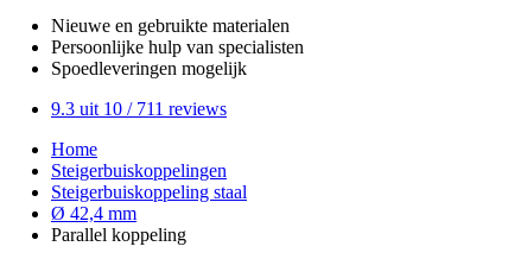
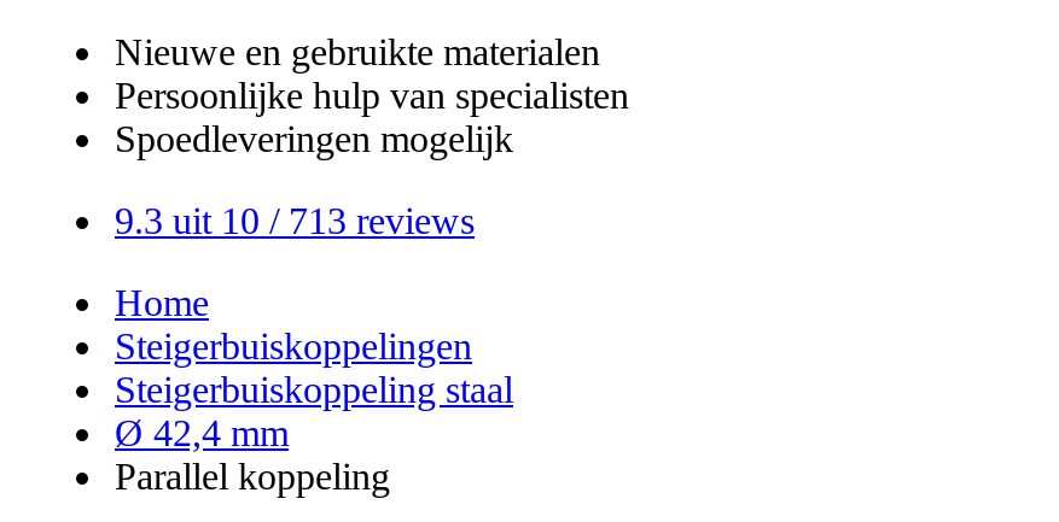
- 9.3 uit 10 / 711 reviews
+ 9.3 uit 10 / 713 reviews
